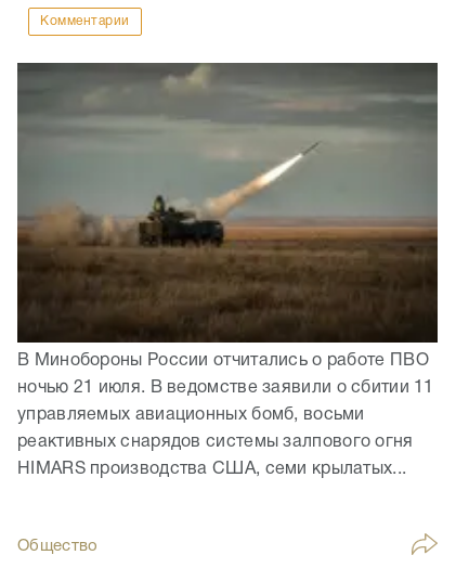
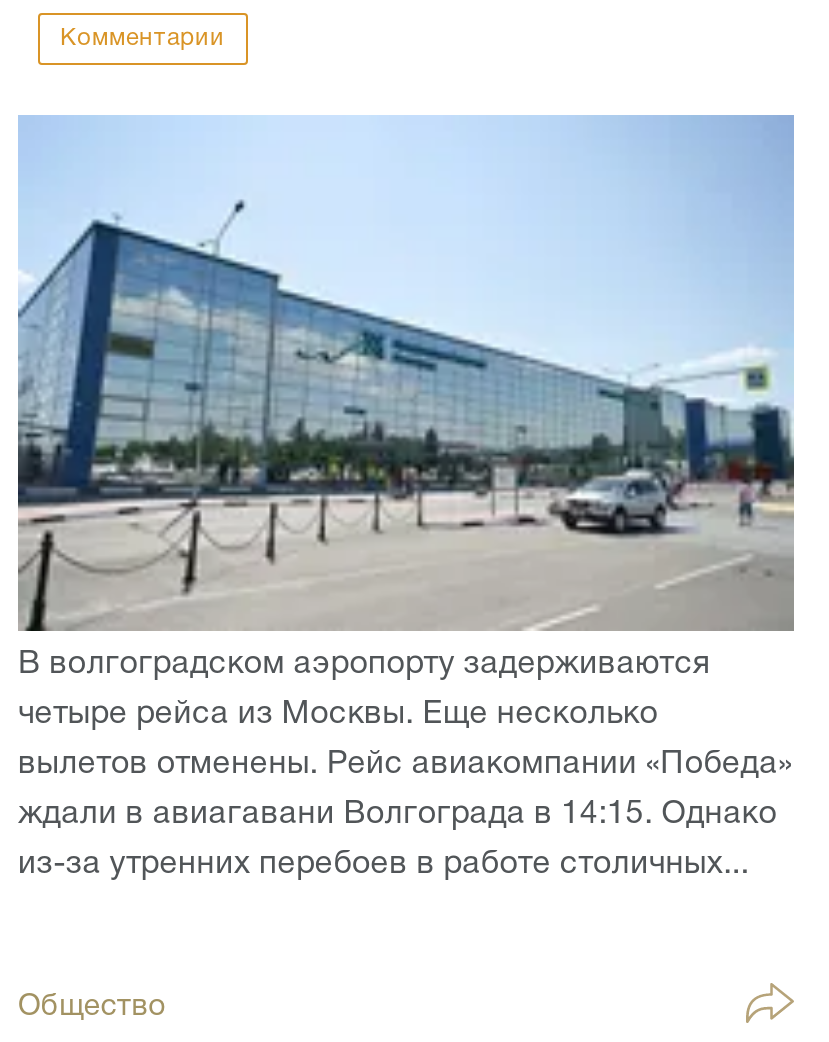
- [image]
- В Минобороны России отчитались о работе ПВО
+ [image]
+ В волгоградском аэропорту задерживаются

- ночью 21 июля. В ведомстве заявили о сбитии 11
+ четыре рейса из Москвы. Еще несколько

- управляемых авиационных бомб, восьми
+ вылетов отменены. Рейс авиакомпании «Победа»

- реактивных снарядов системы залпового огня
+ ждали в авиагавани Волгограда в 14:15. Однако

- HIMARS производства США, семи крылатых...
+ из-за утренних перебоев в работе столичных...
